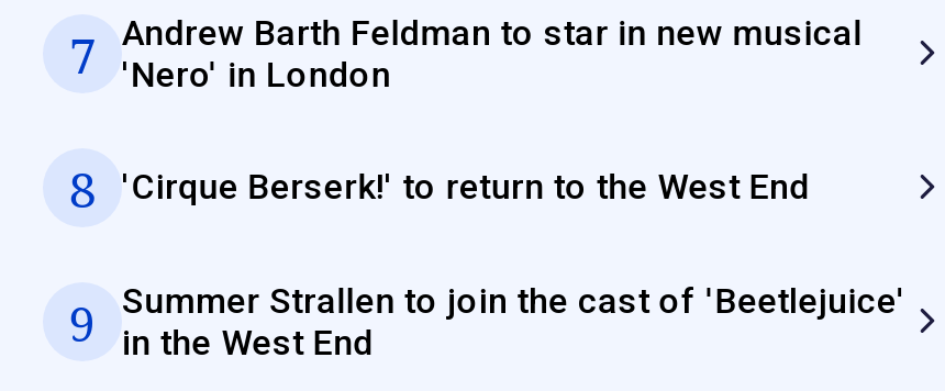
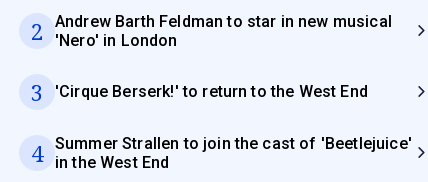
- 7 Andrew Barth Feldman to star in new musical 'Nero' in London
+ 2 Andrew Barth Feldman to star in new musical 'Nero' in London

- 8 'Cirque Berserk!' to return to the West End
+ 3 'Cirque Berserk!' to return to the West End

- 9 Summer Strallen to join the cast of 'Beetlejuice' in the West End
+ 4 Summer Strallen to join the cast of 'Beetlejuice' in the West End
